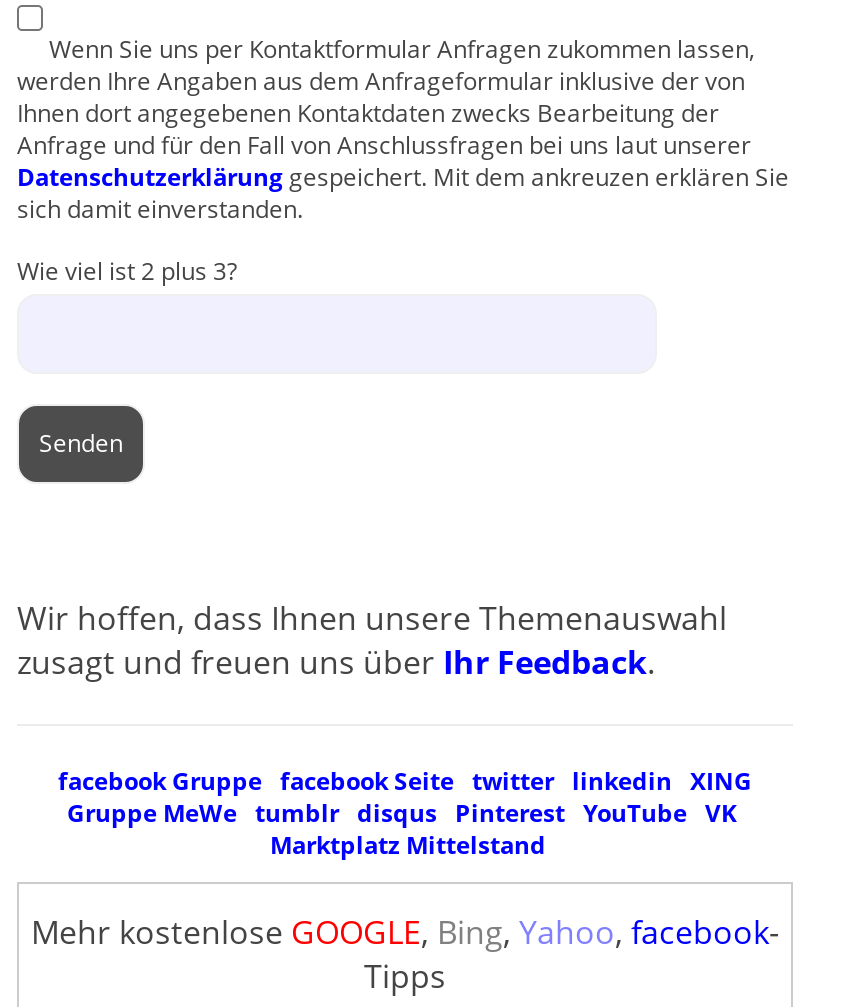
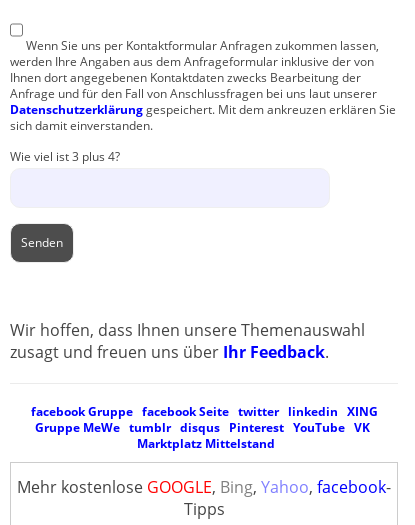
- Wie viel ist 2 plus 3?
+ Wie viel ist 3 plus 4?
